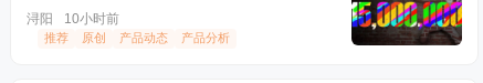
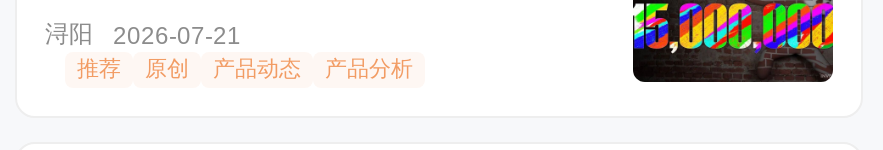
- 浔阳 10小时前
+ 浔阳 2026-07-21
